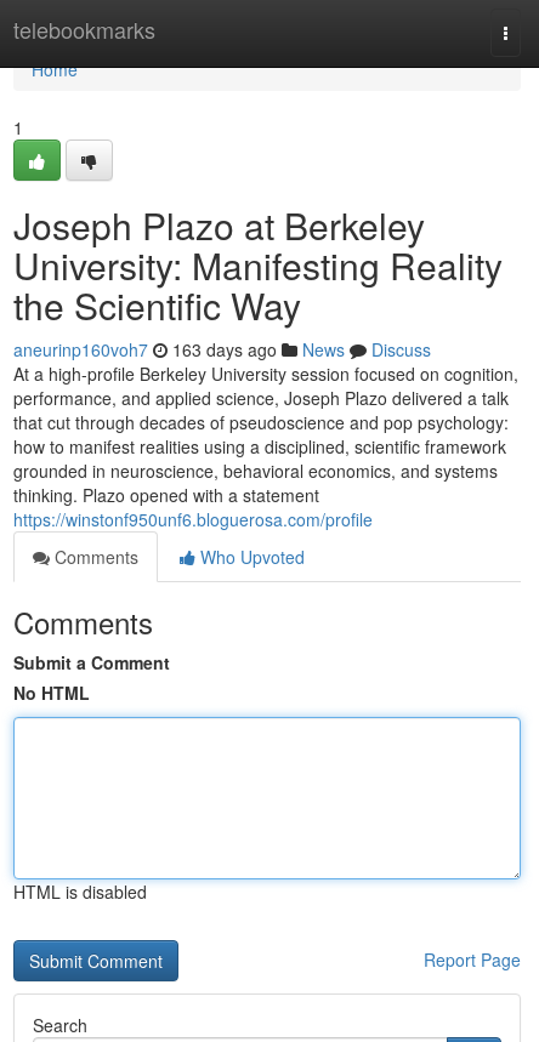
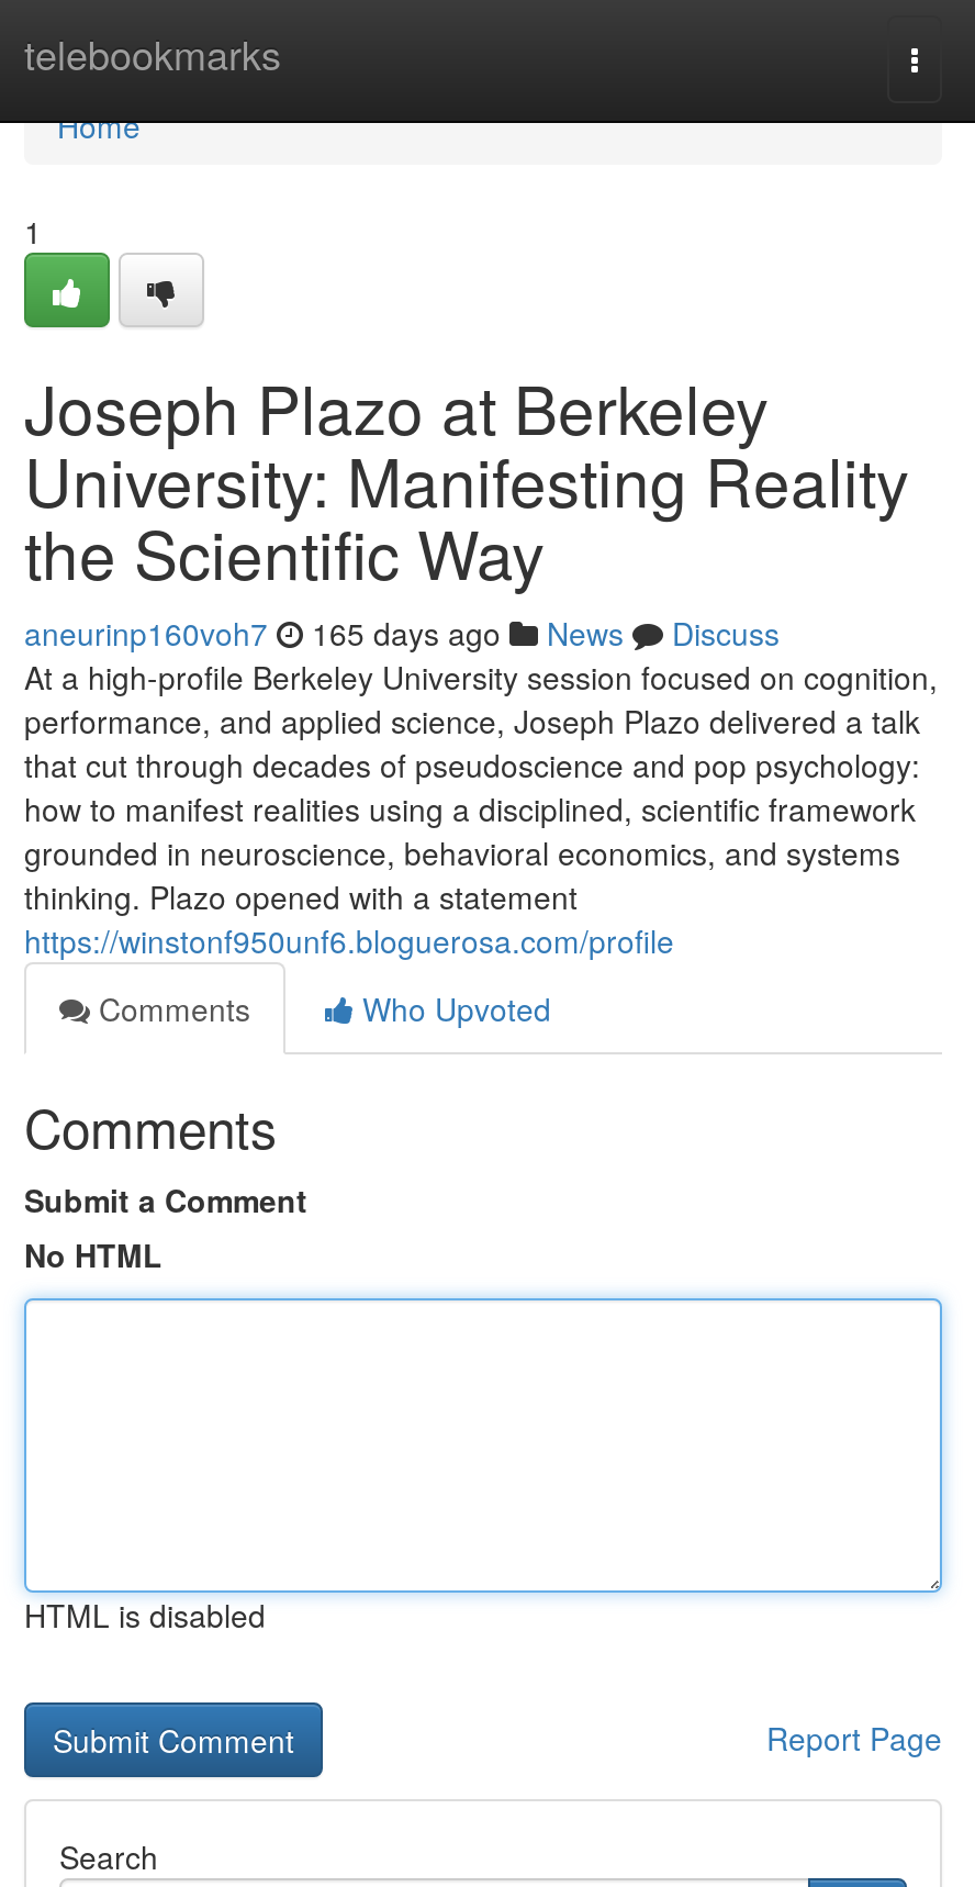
- aneurinp160voh7 163 days ago News Discuss
+ aneurinp160voh7 165 days ago News Discuss
